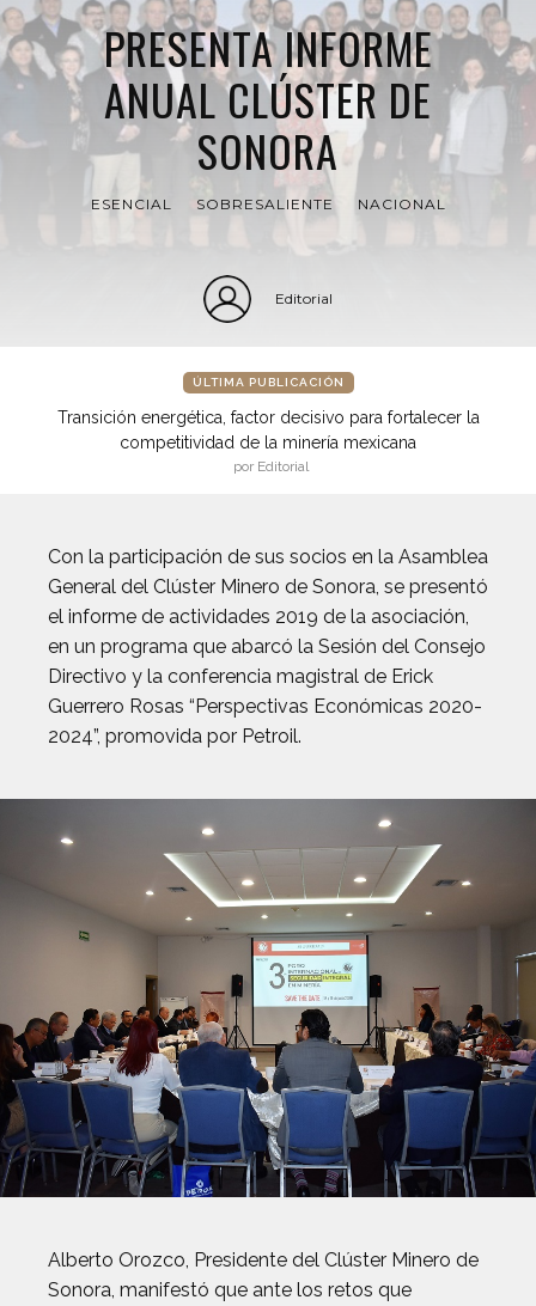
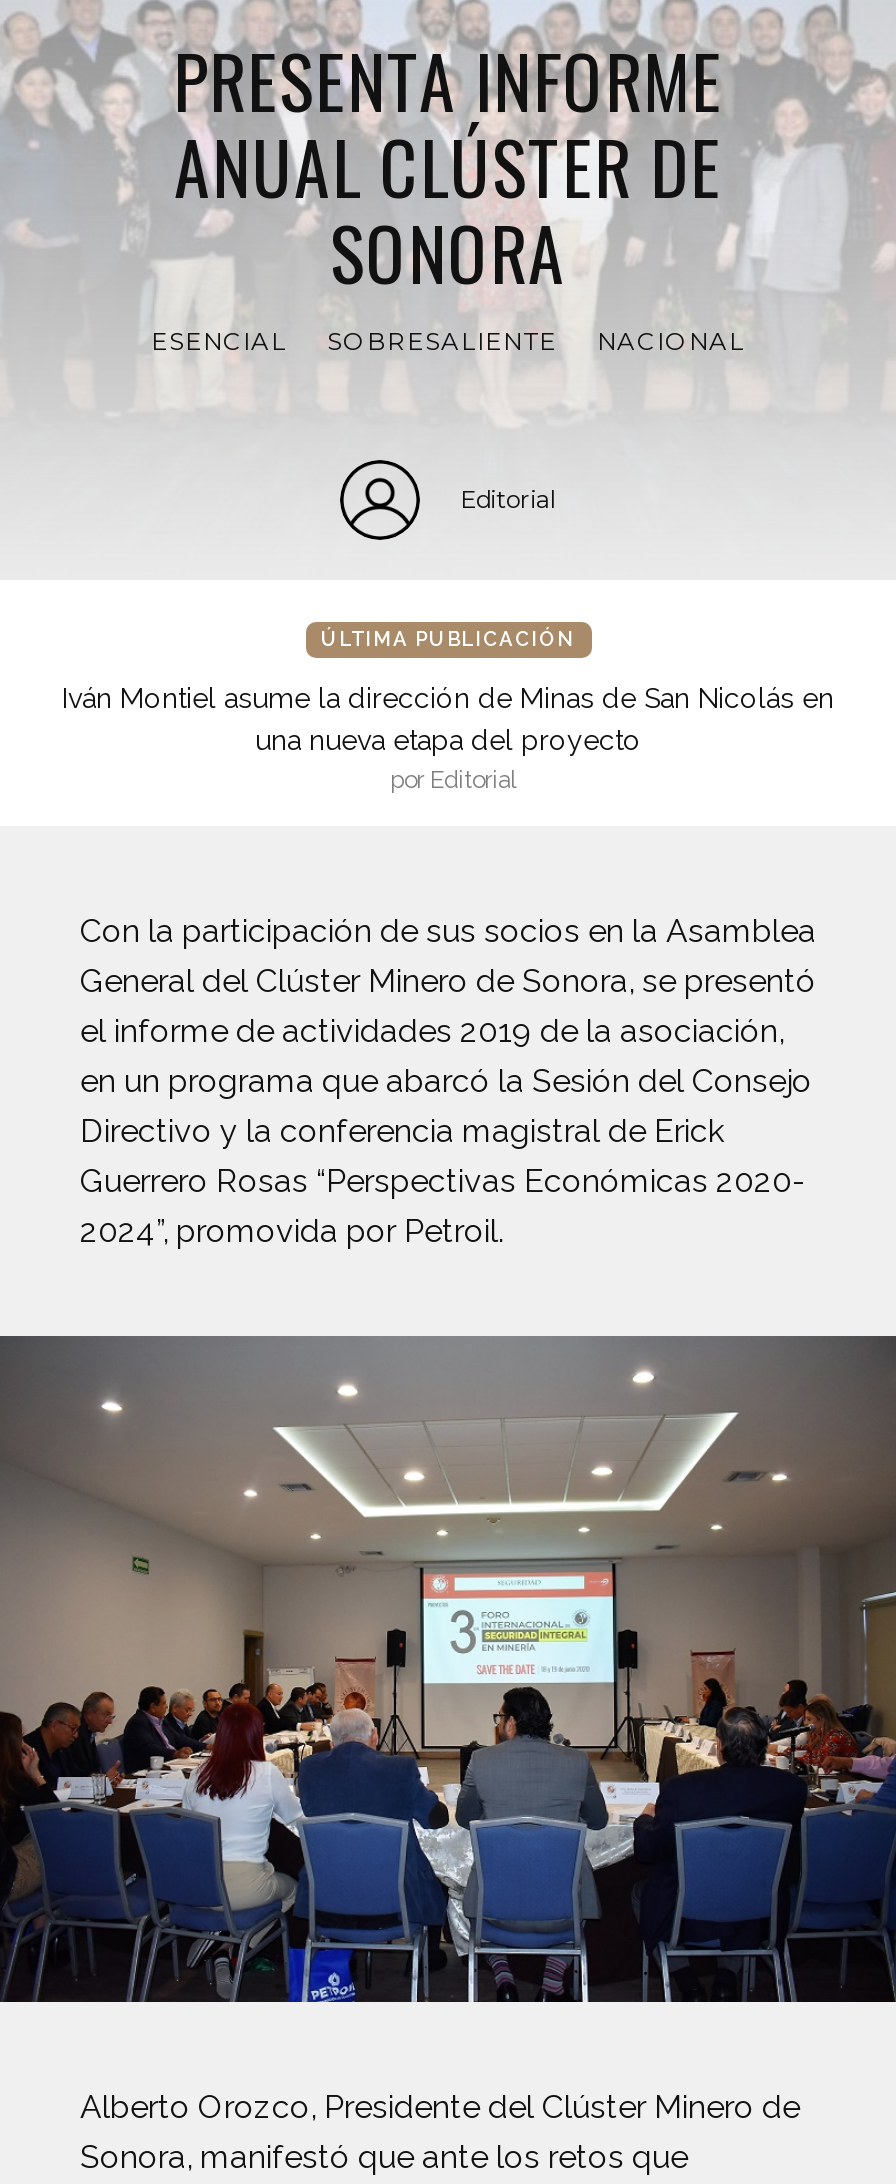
- Transición energética, factor decisivo para fortalecer la
- competitividad de la minería mexicana
+ Iván Montiel asume la dirección de Minas de San Nicolás en
+ una nueva etapa del proyecto
